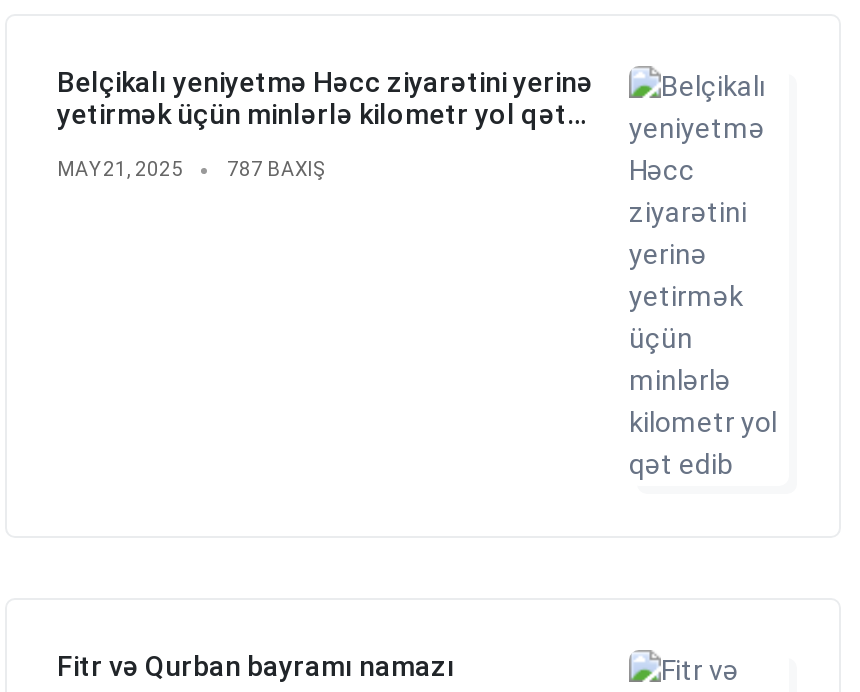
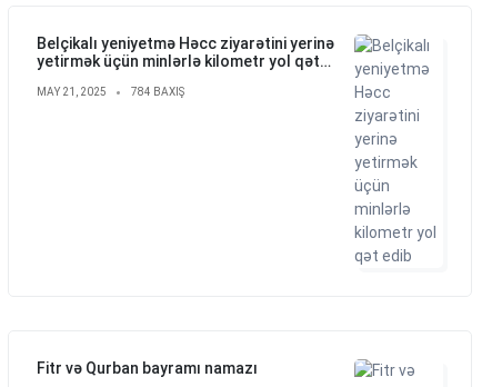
- MAY 21, 2025 787 BAXIŞ
+ MAY 21, 2025 784 BAXIŞ
